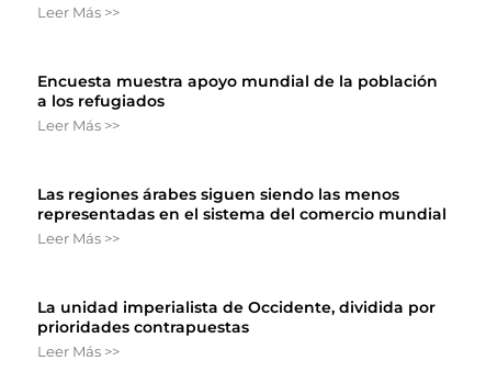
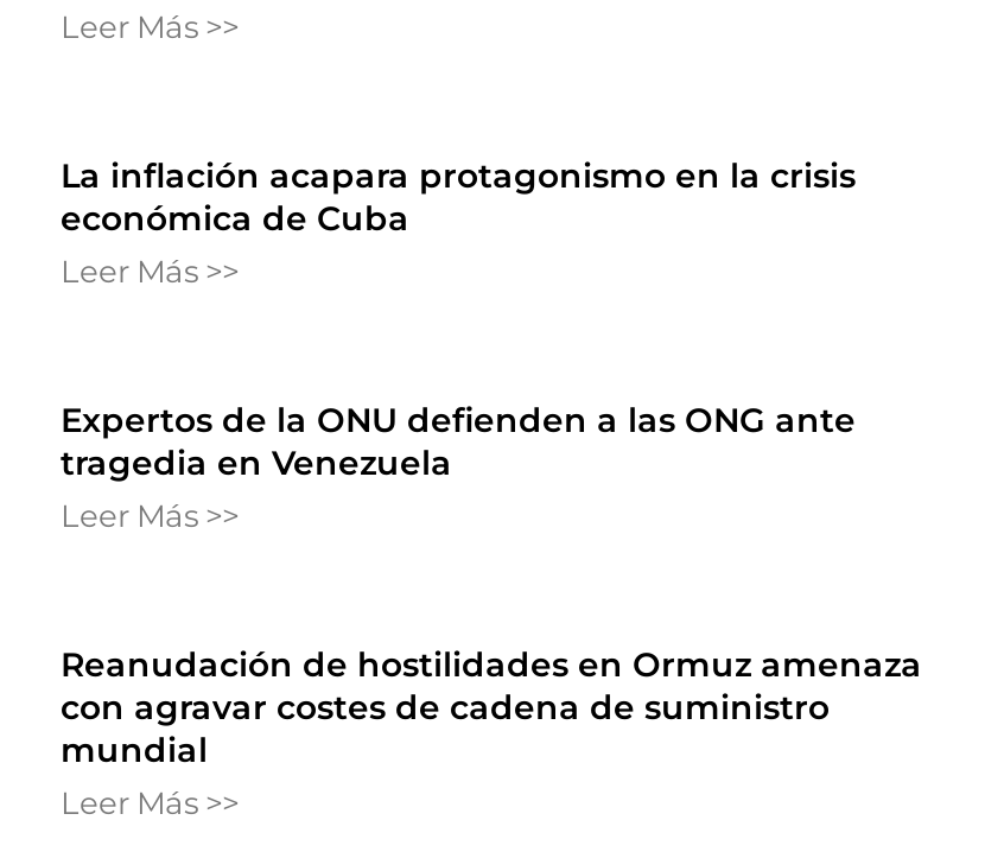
- Encuesta muestra apoyo mundial de la población
- a los refugiados
+ La inflación acapara protagonismo en la crisis
+ económica de Cuba

- Las regiones árabes siguen siendo las menos
- representadas en el sistema del comercio mundial
+ Expertos de la ONU defienden a las ONG ante
+ tragedia en Venezuela

- La unidad imperialista de Occidente, dividida por
- prioridades contrapuestas
+ Reanudación de hostilidades en Ormuz amenaza
+ con agravar costes de cadena de suministro
+ mundial
